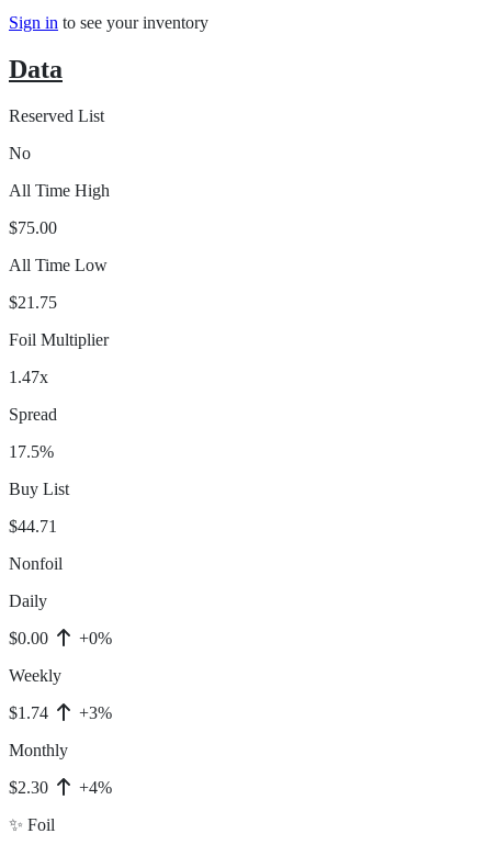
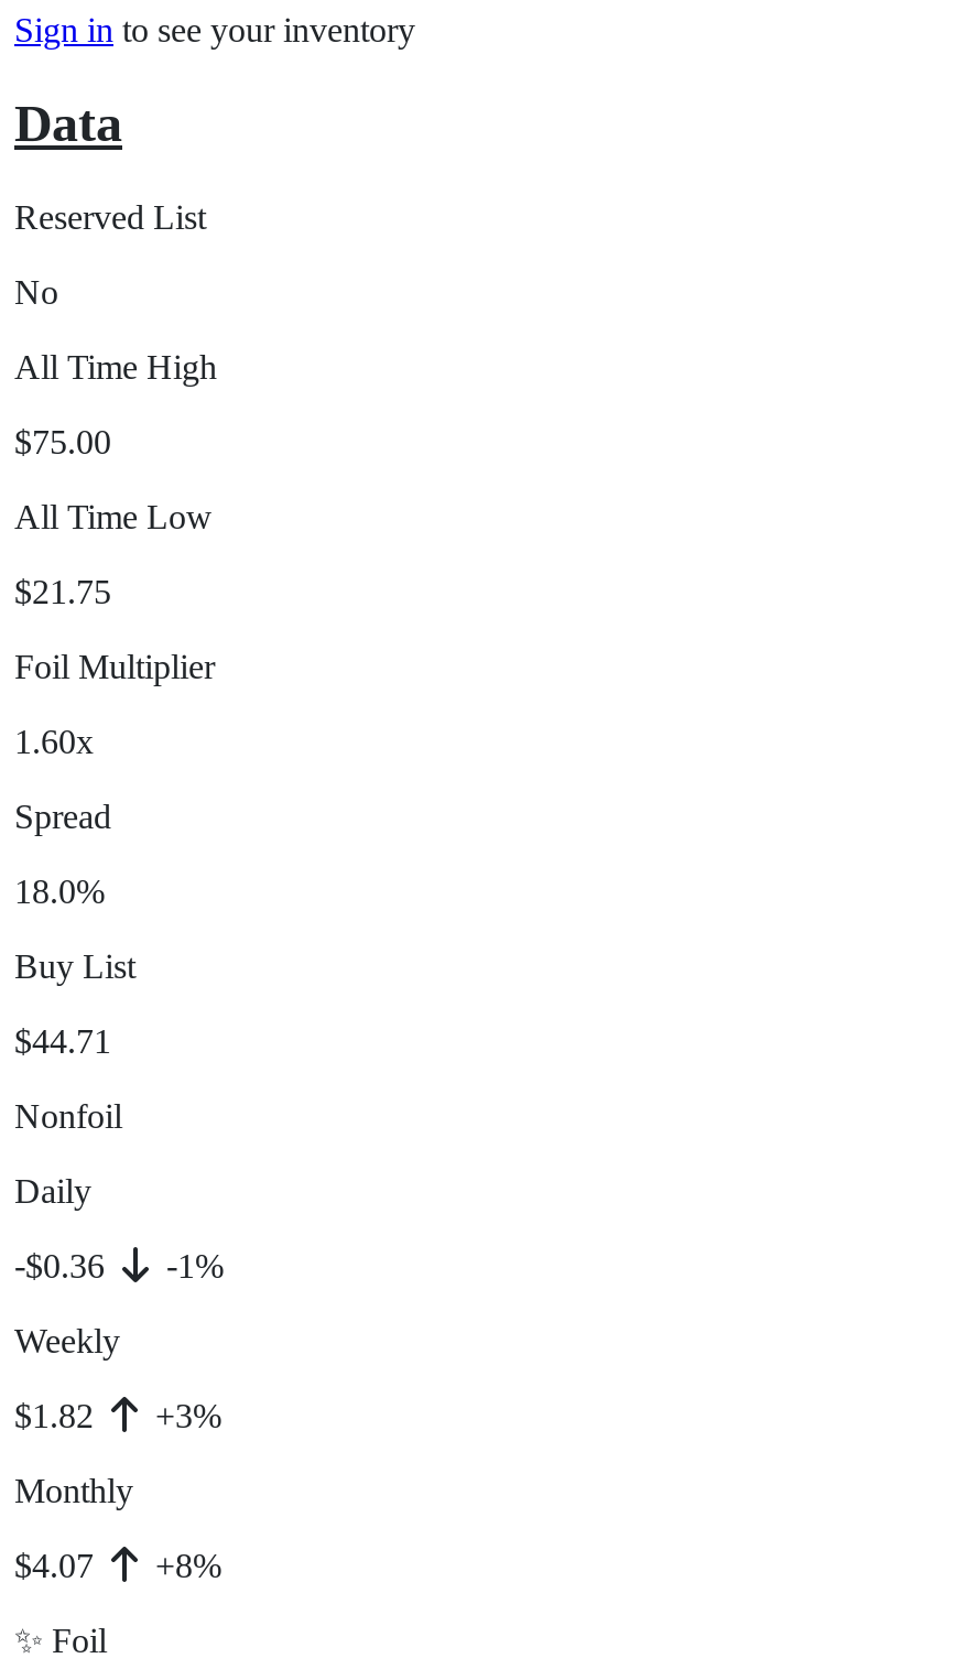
- 1.47x
+ 1.60x

- 17.5%
+ 18.0%

- $0.00
+ -$0.36

- +0%
+ -1%

- $1.74 +3%
+ $1.82 +3%

- $2.30
+ $4.07

- +4%
+ +8%
